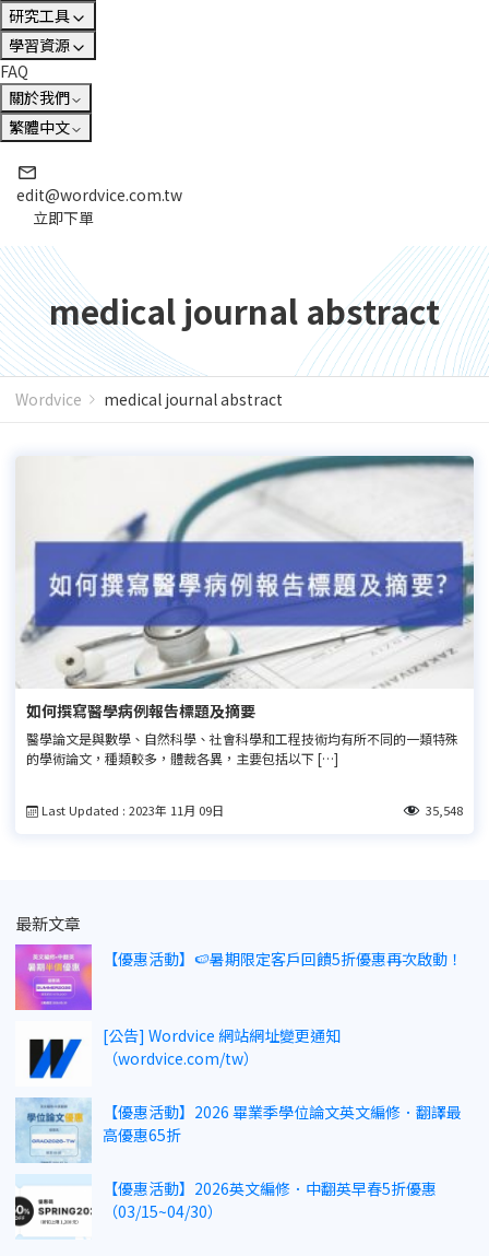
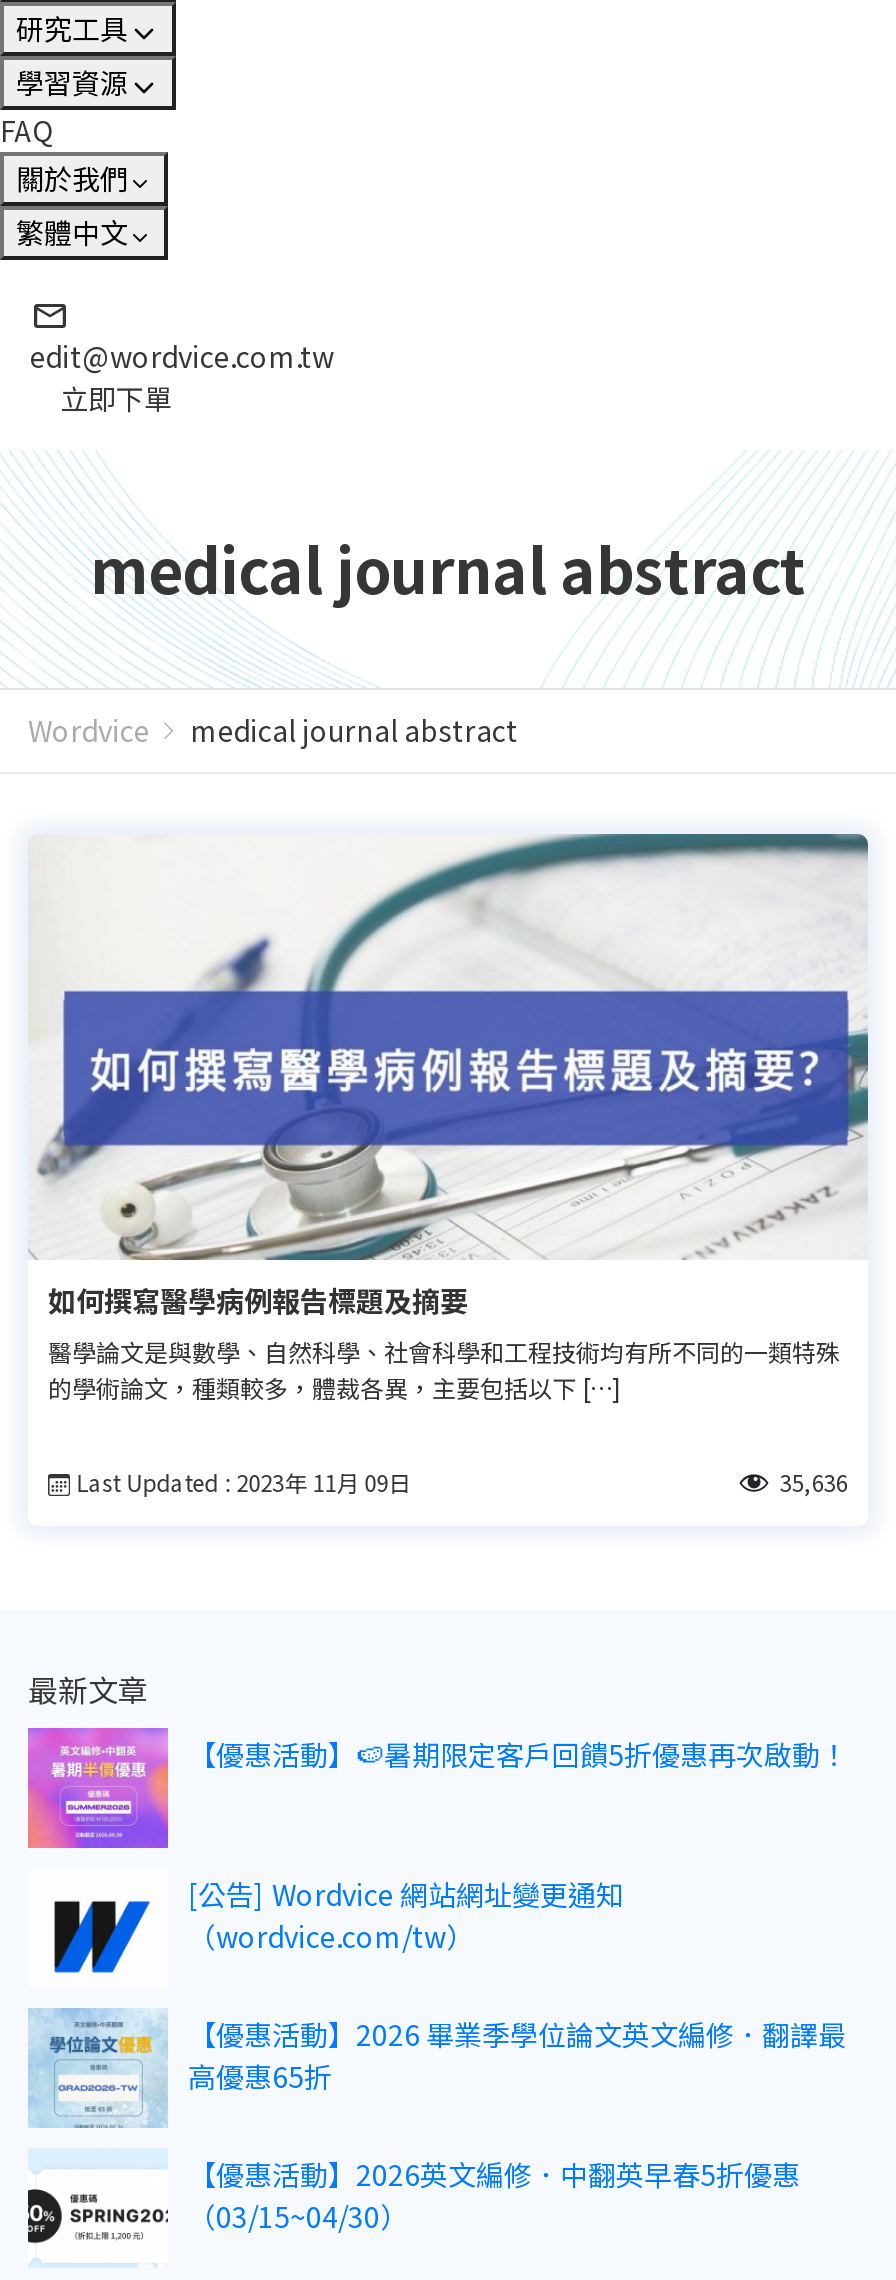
- 35,548
+ 35,636
